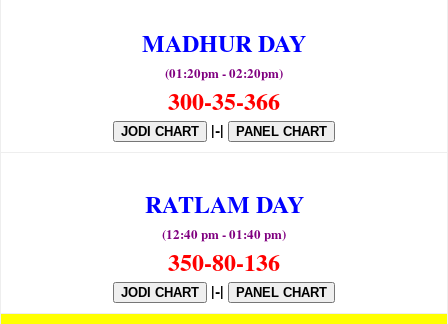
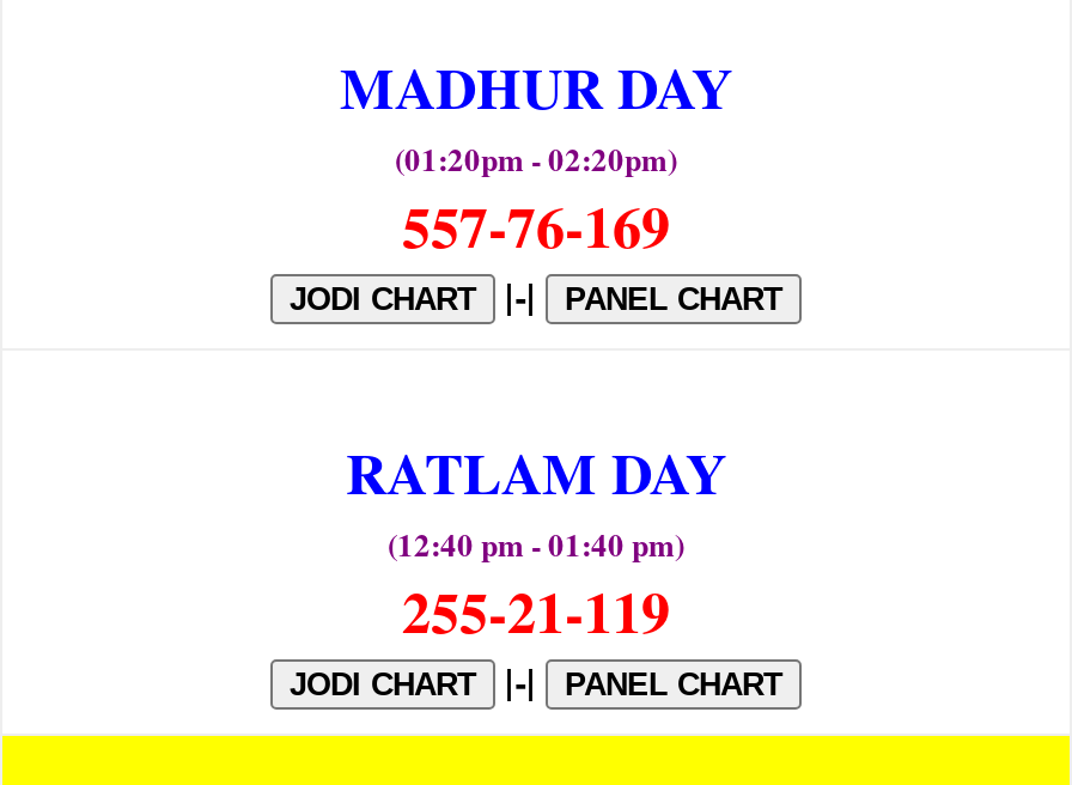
- 300-35-366
+ 557-76-169

- 350-80-136
+ 255-21-119
